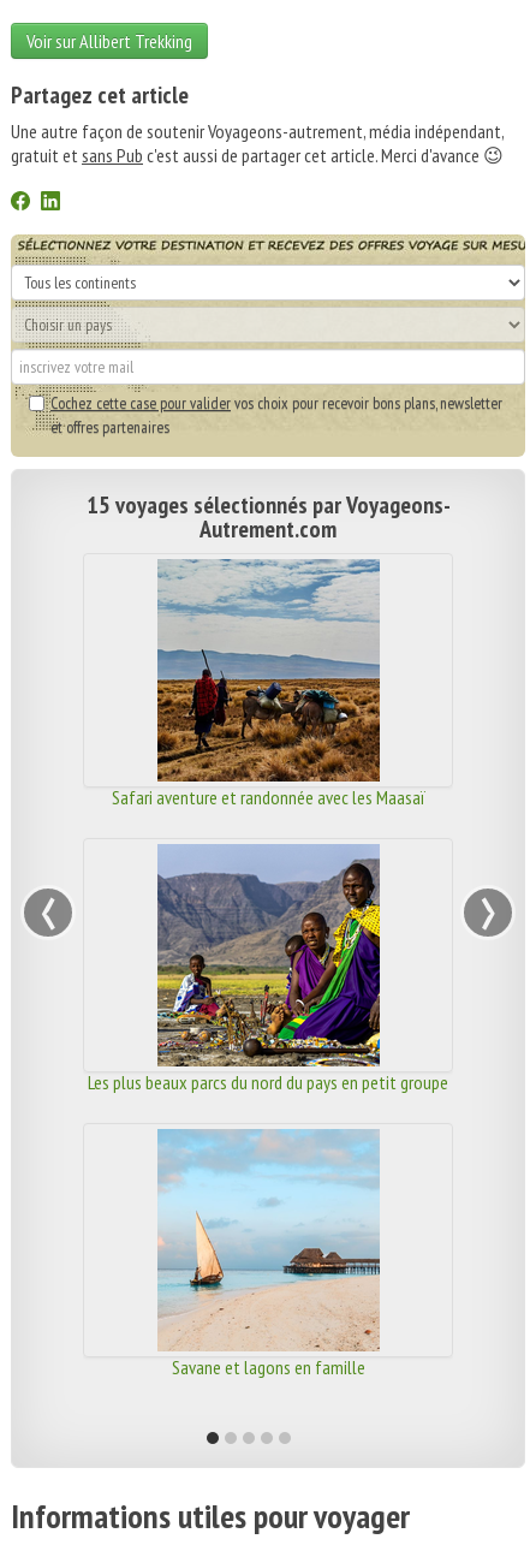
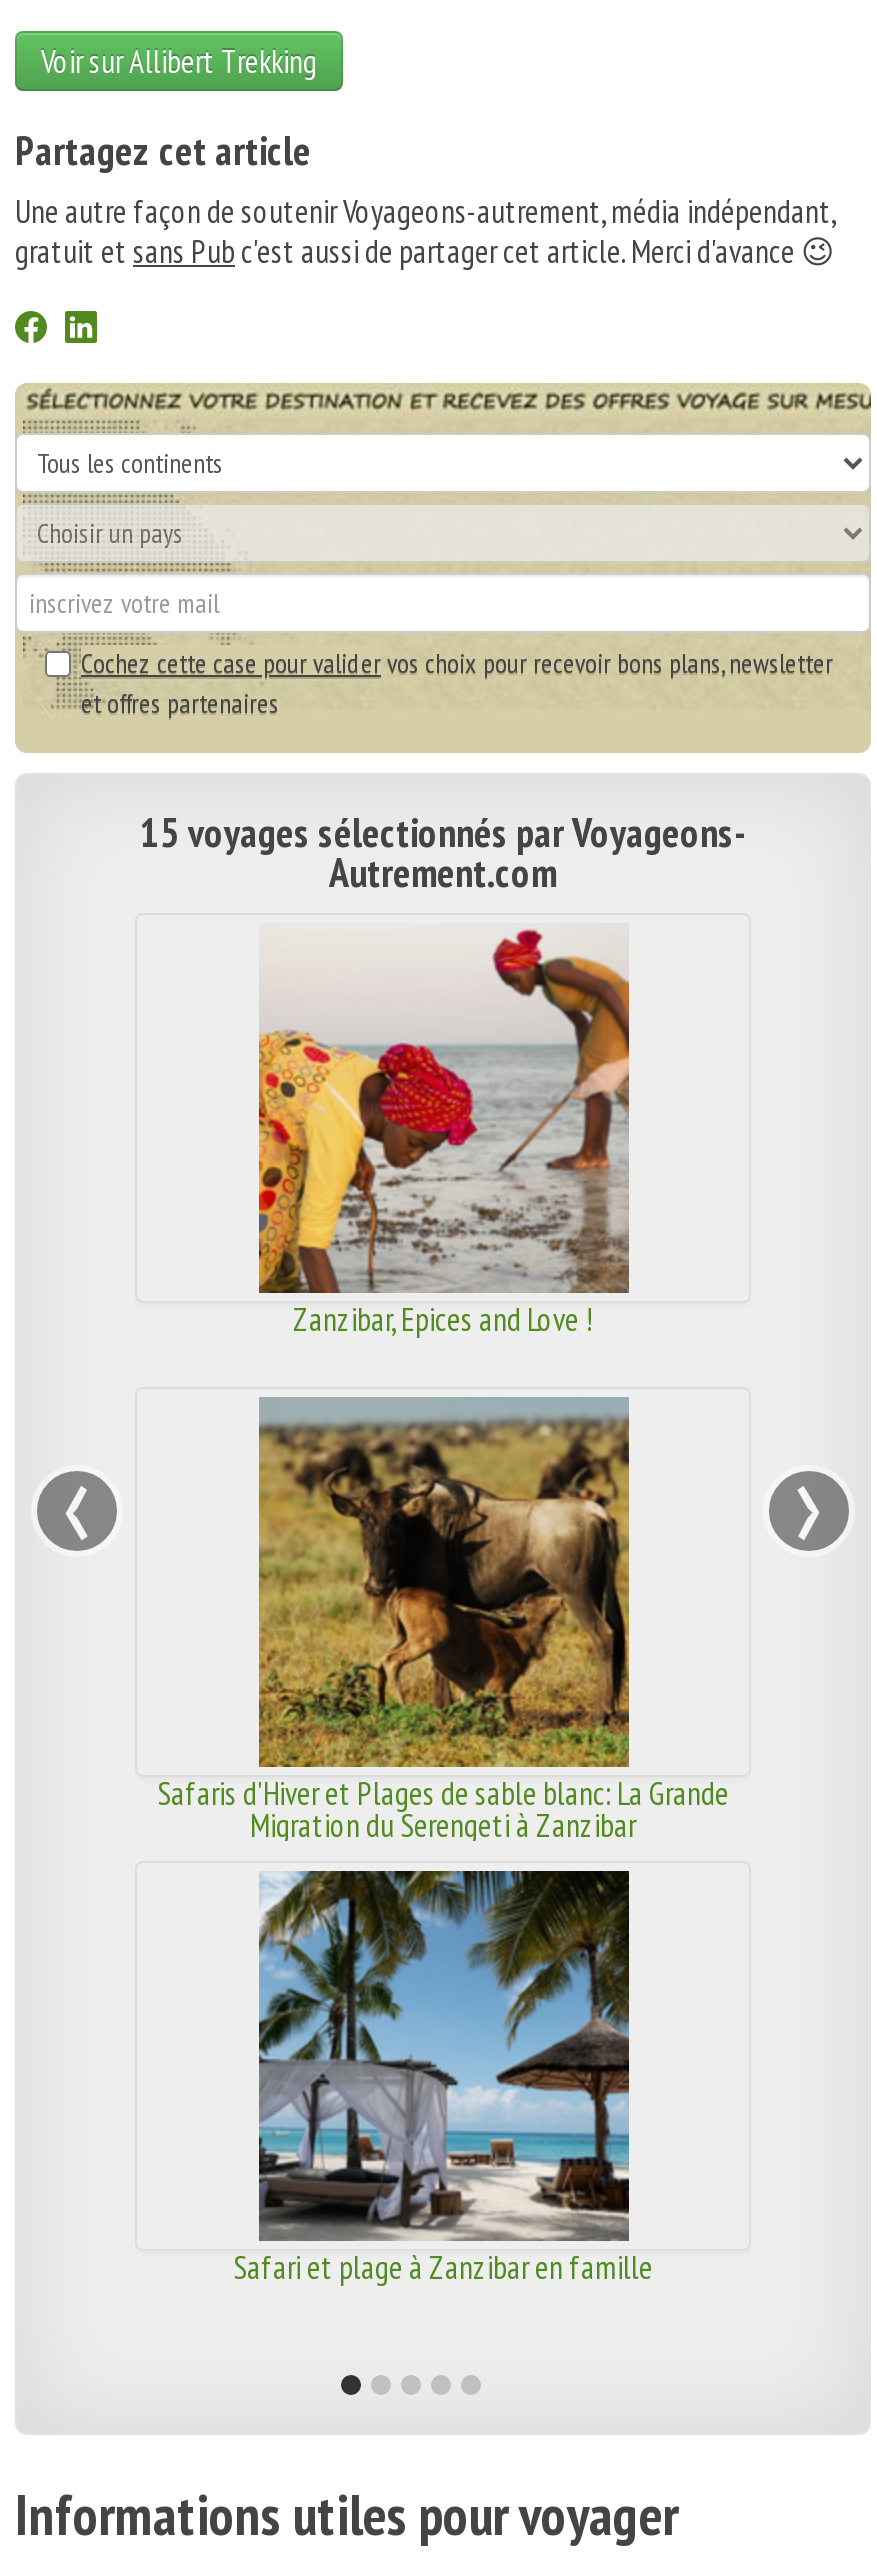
- [image]
- Safari aventure et randonnée avec les Maasaï
+ [image]
+ Zanzibar, Epices and Love !

- [image]
- Les plus beaux parcs du nord du pays en petit groupe
+ [image]
+ Safaris d'Hiver et Plages de sable blanc: La Grande
+ Migration du Serengeti à Zanzibar

- [image]
- Savane et lagons en famille
+ [image]
+ Safari et plage à Zanzibar en famille
